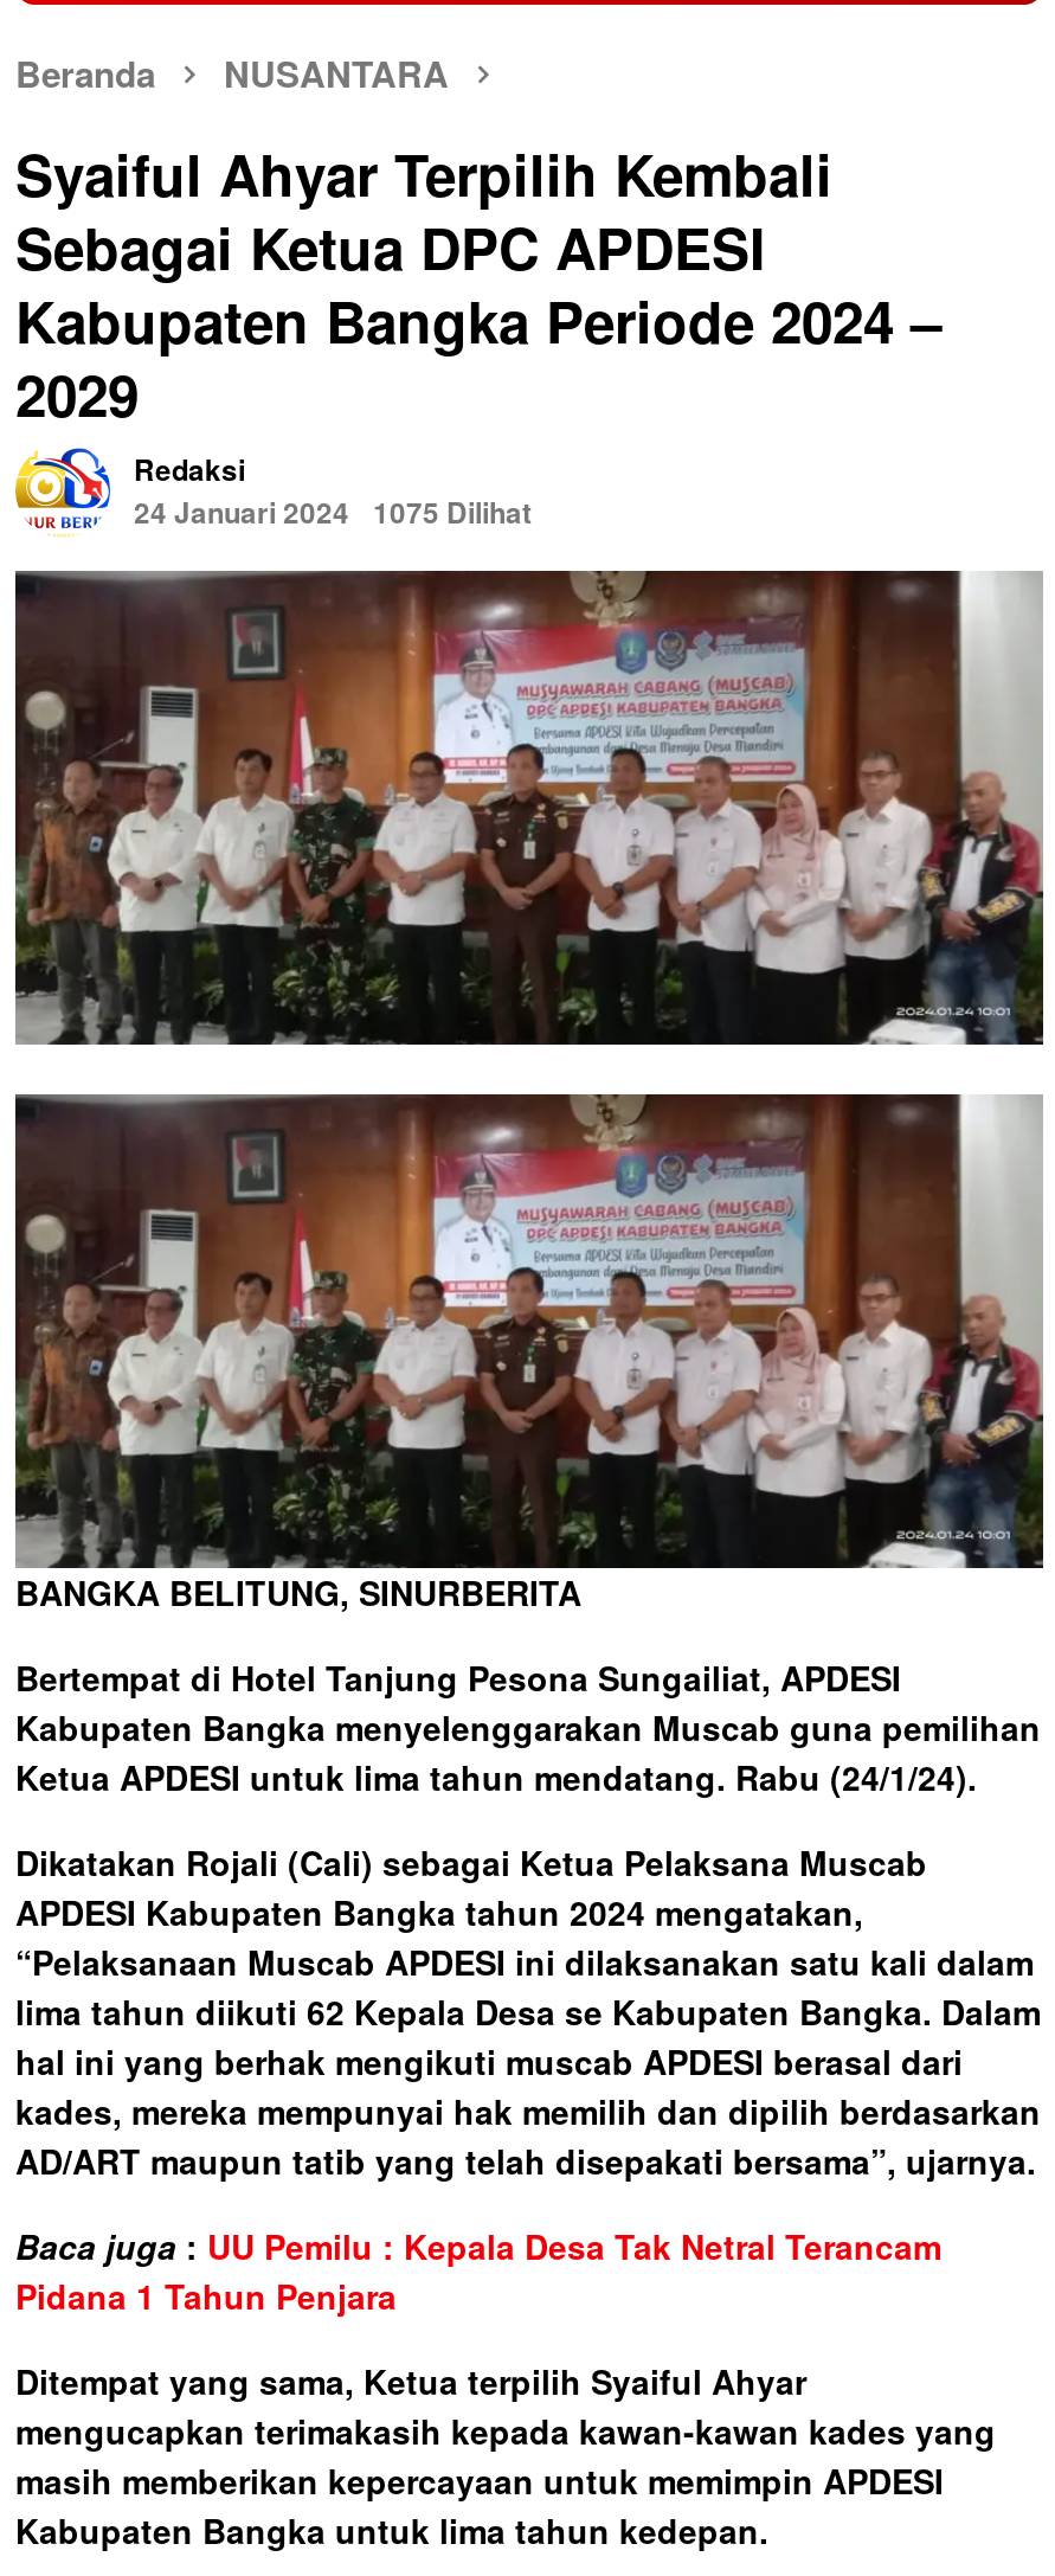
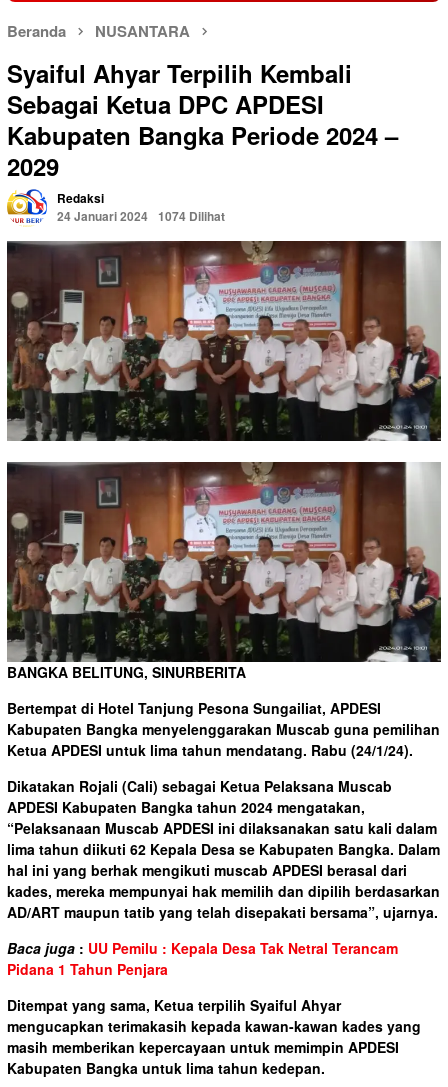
- 24 Januari 2024 1075 Dilihat
+ 24 Januari 2024 1074 Dilihat
